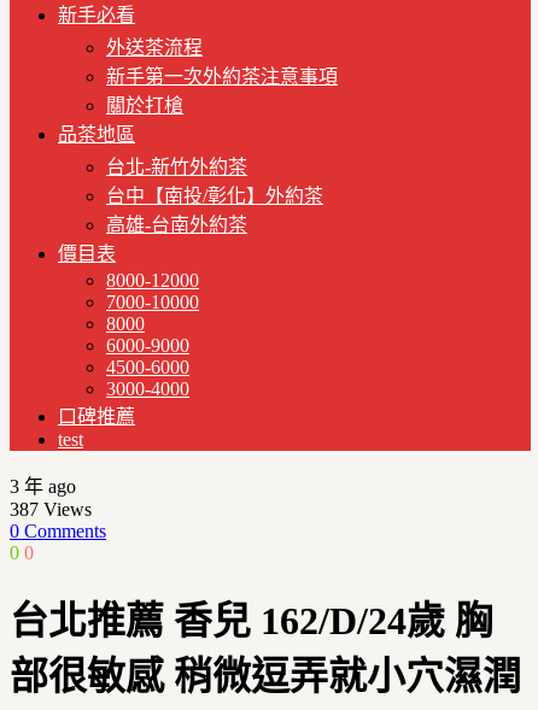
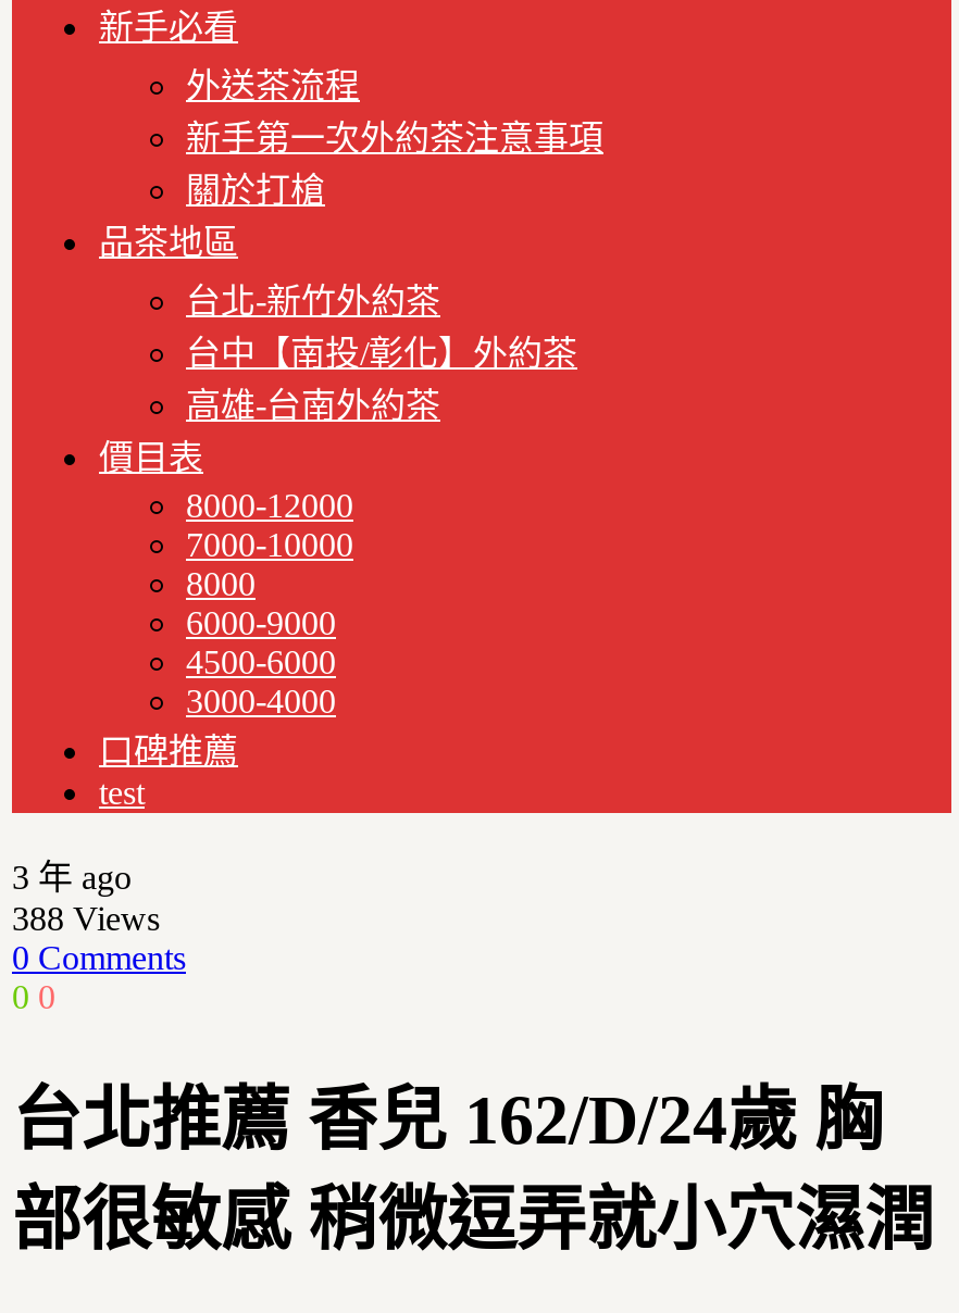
- 387 Views
+ 388 Views
